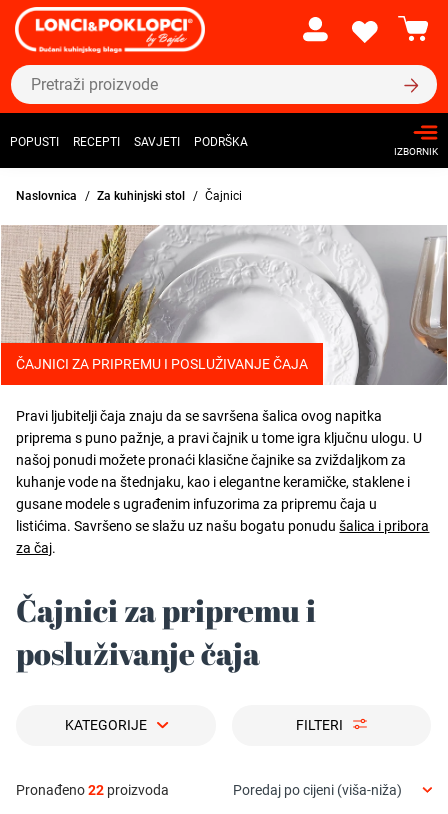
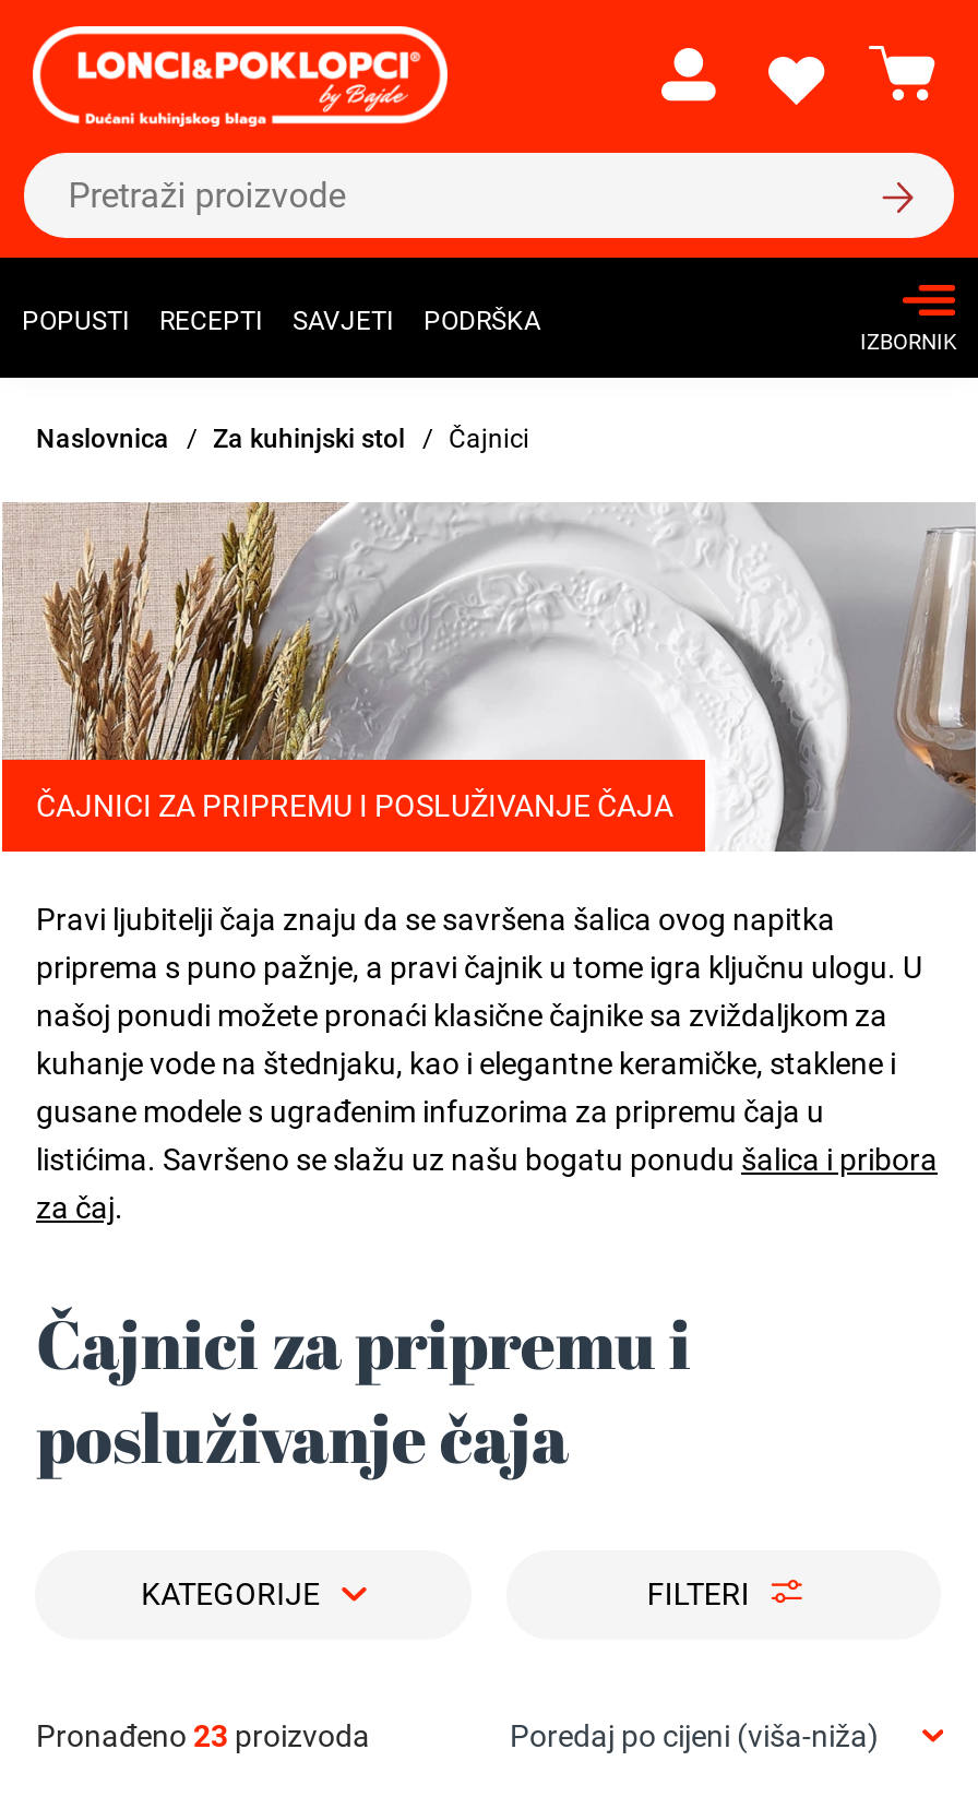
- Pronađeno 22 proizvoda
+ Pronađeno 23 proizvoda
